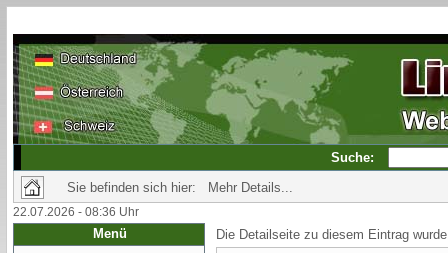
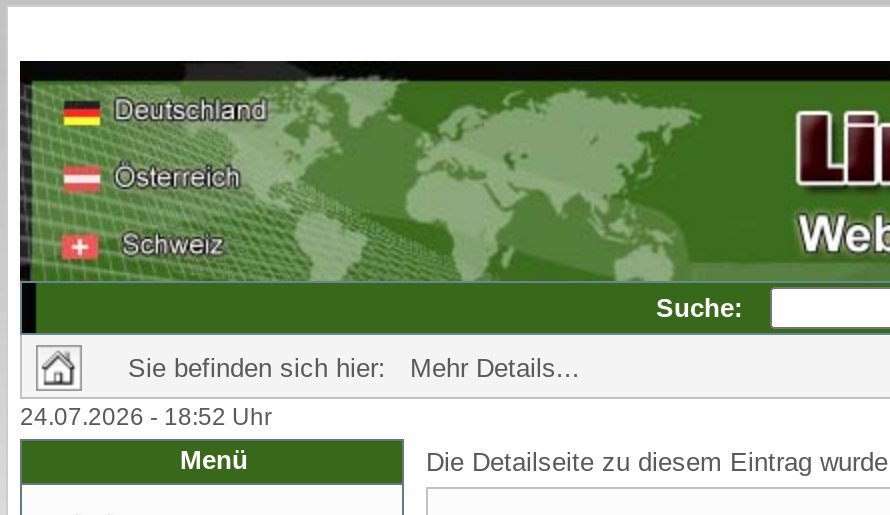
- 22.07.2026 - 08:36 Uhr
+ 24.07.2026 - 18:52 Uhr
